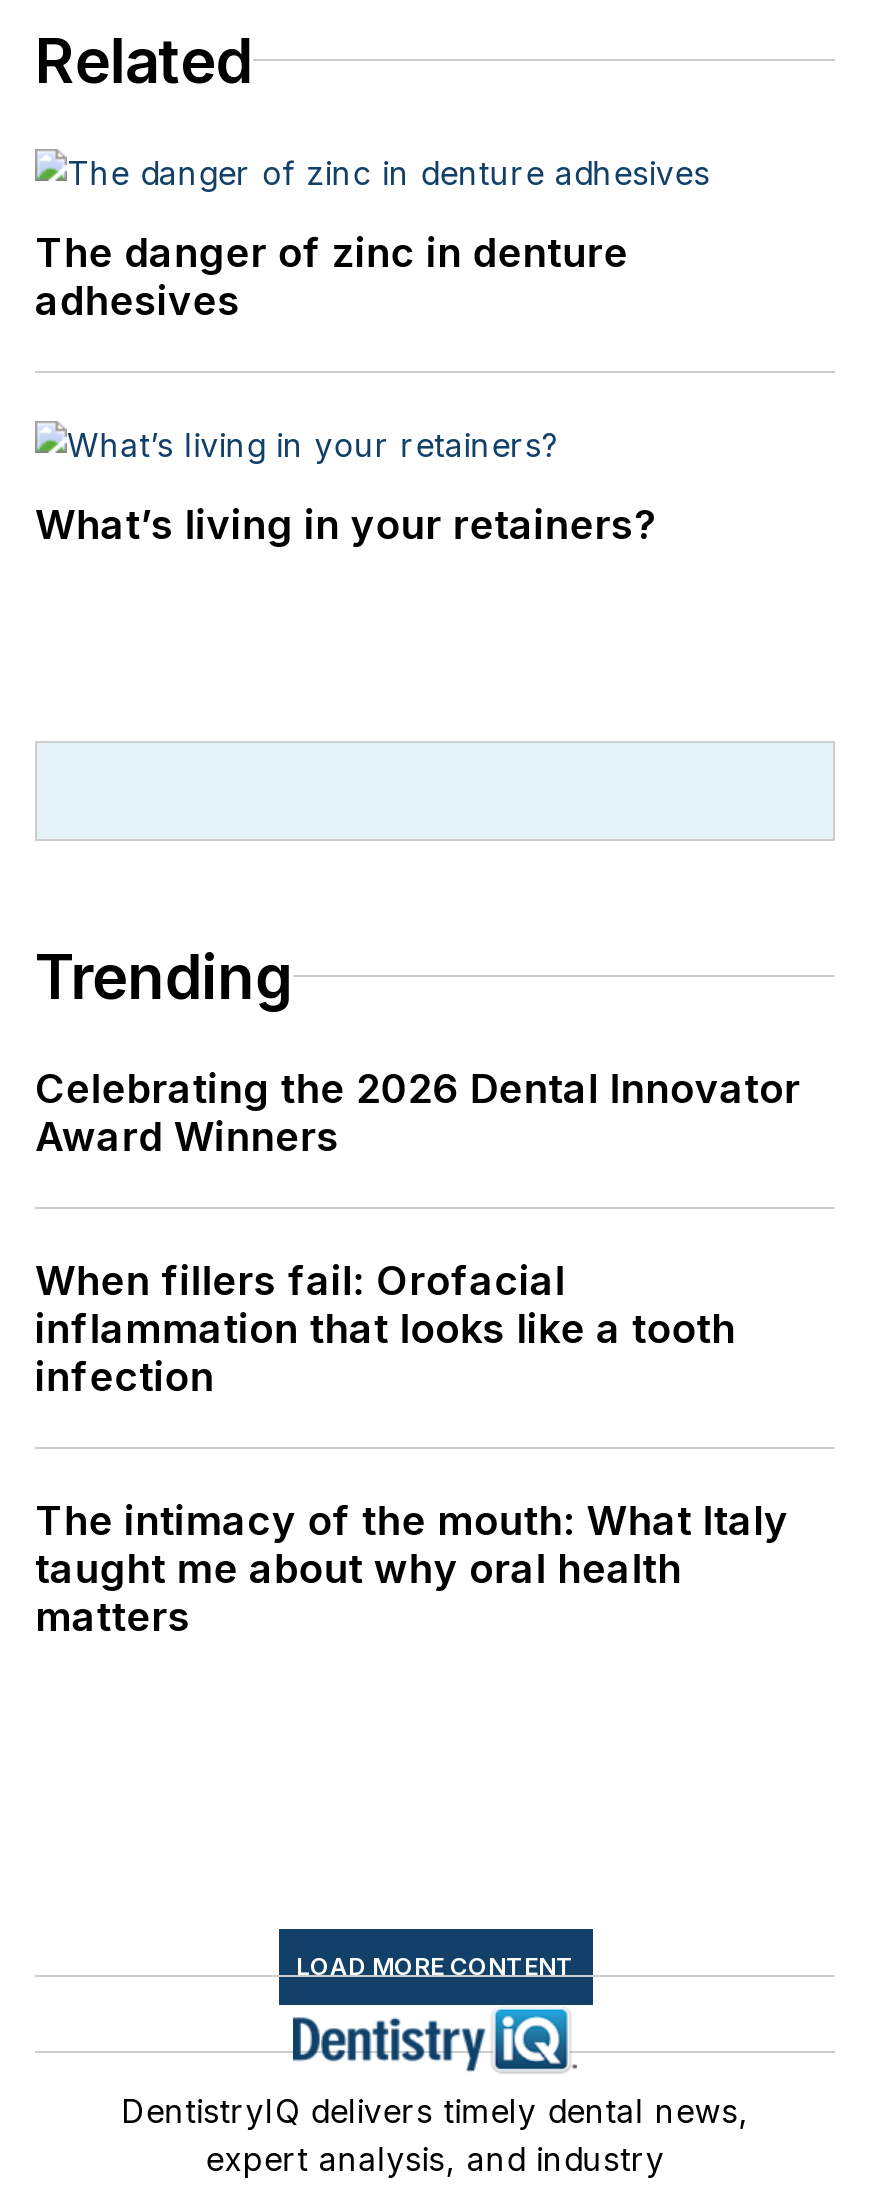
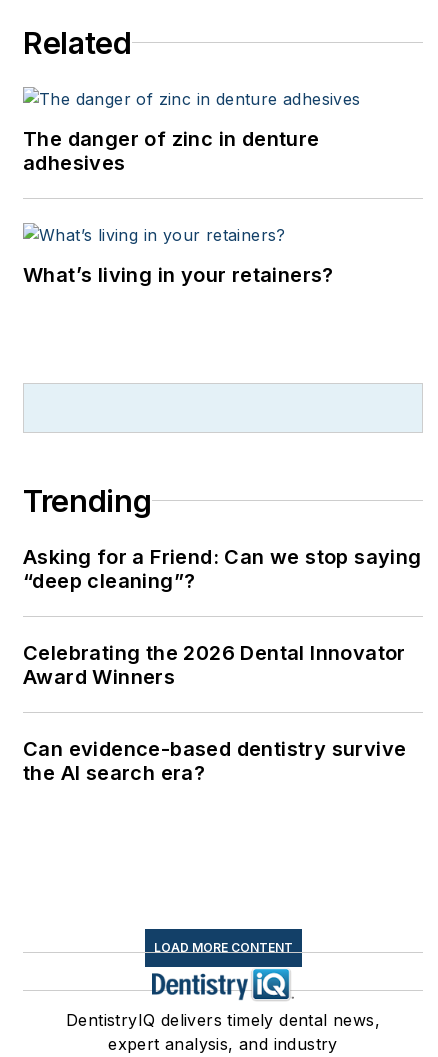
+ Asking for a Friend: Can we stop saying
+ “deep cleaning”?

moved down: Celebrating the 2026 Dental Innovator | Award Winners

- When fillers fail: Orofacial
- inflammation that looks like a tooth
- infection
- The intimacy of the mouth: What Italy
- taught me about why oral health
- matters
+ Can evidence-based dentistry survive
+ the AI search era?
